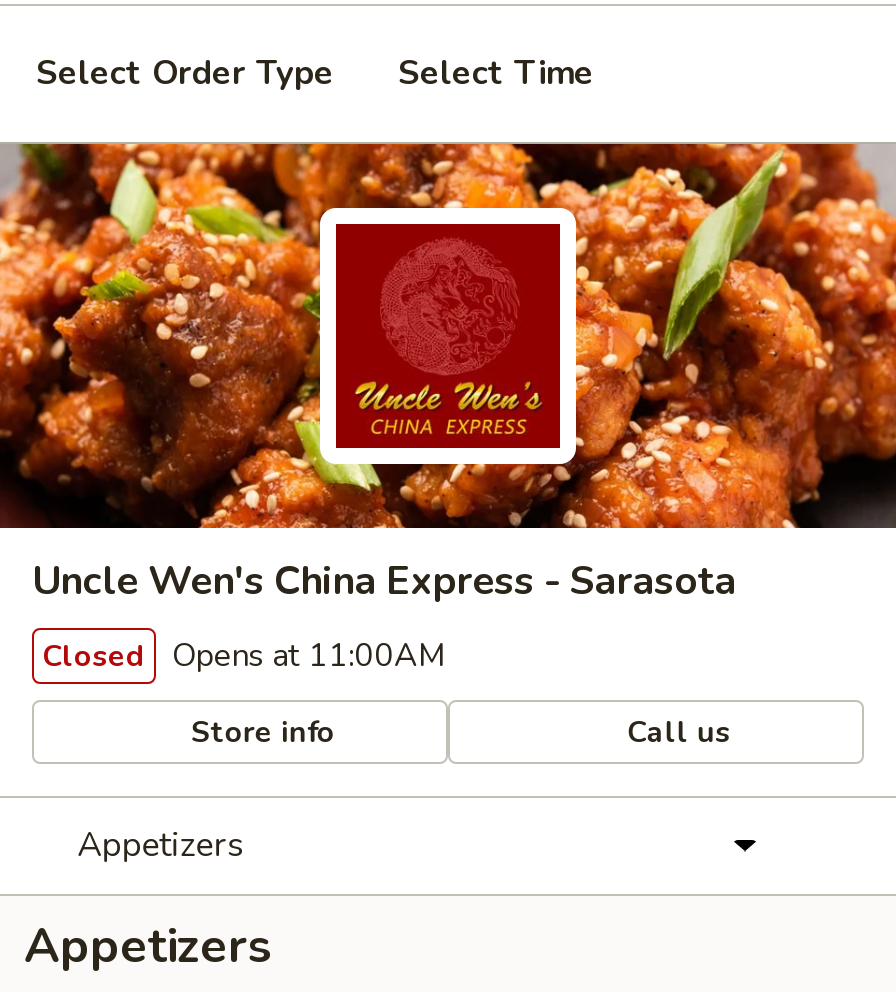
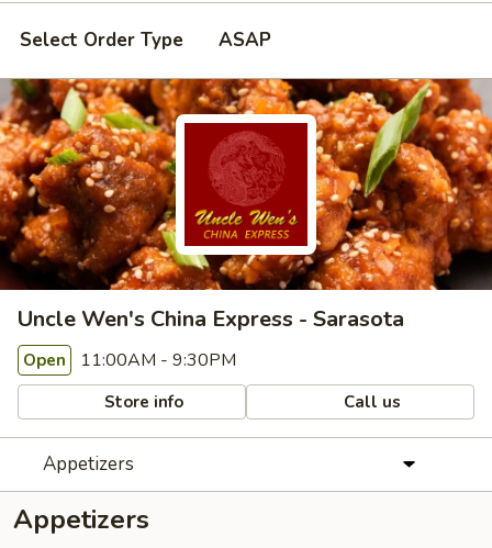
- Select Time
+ ASAP

- Closed Opens at 11:00AM
+ Open 11:00AM - 9:30PM
